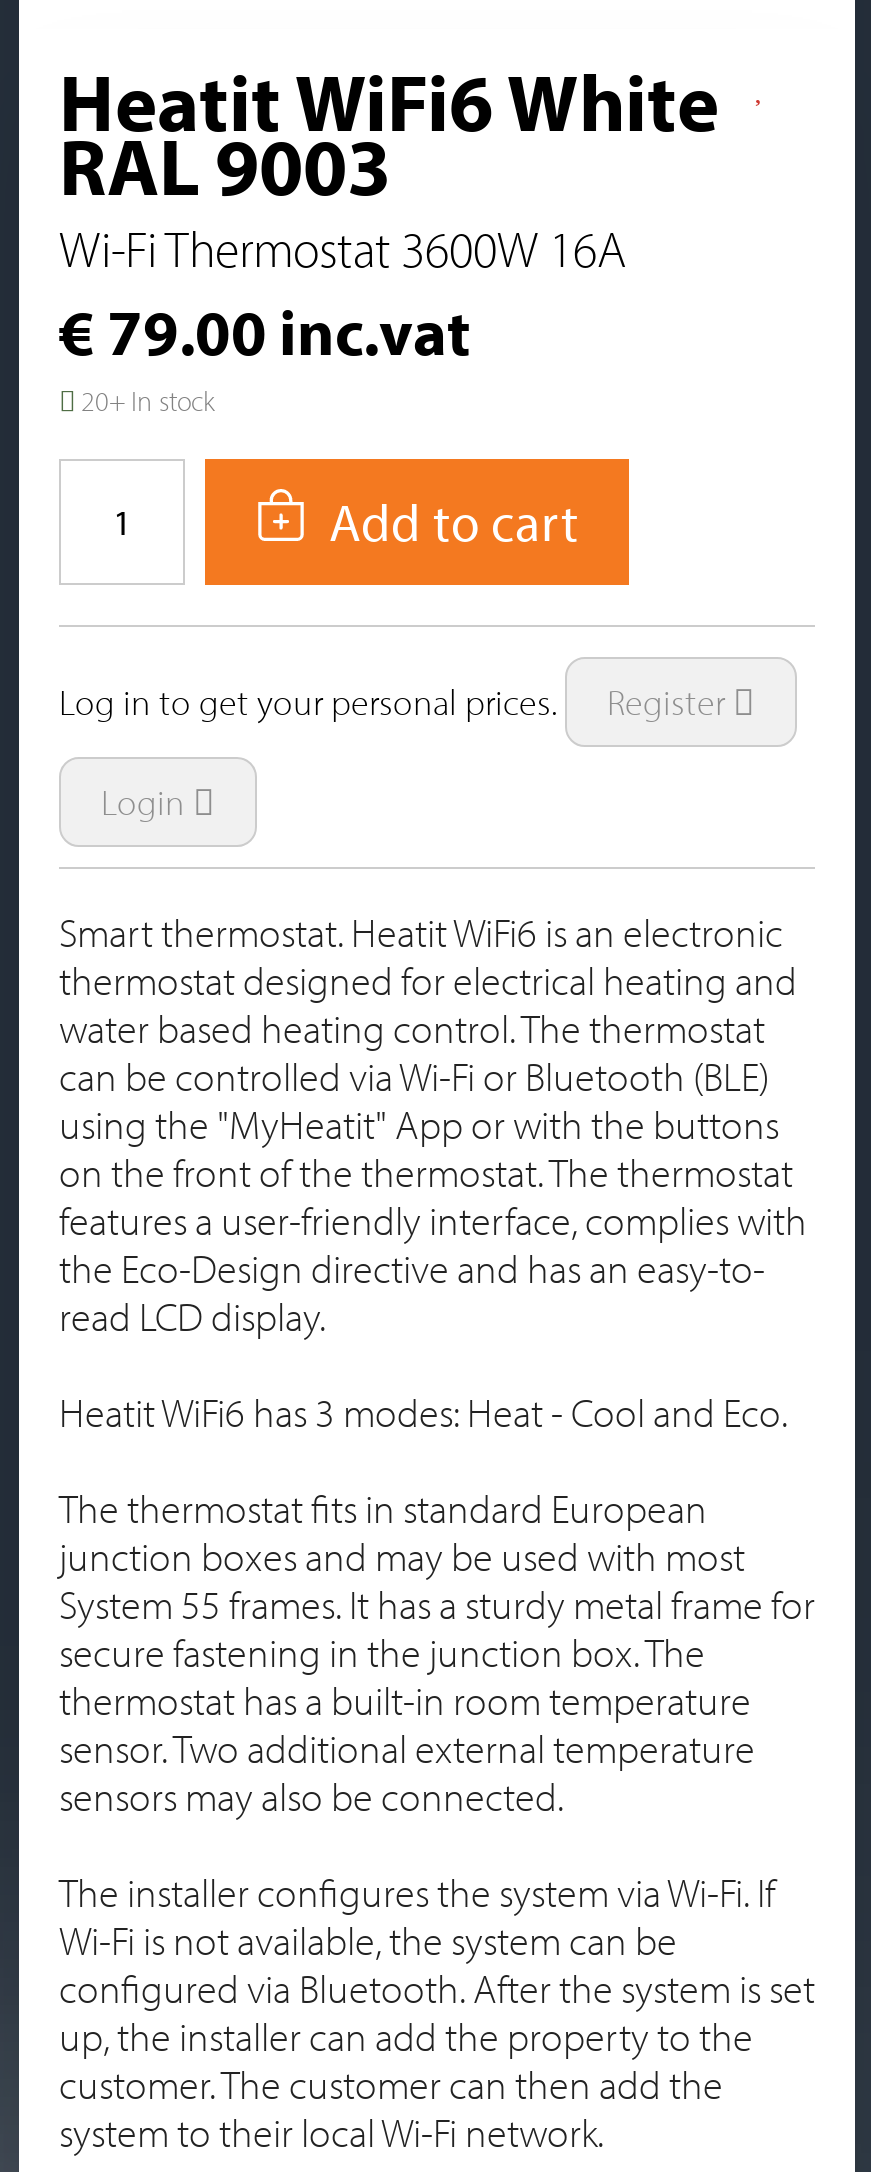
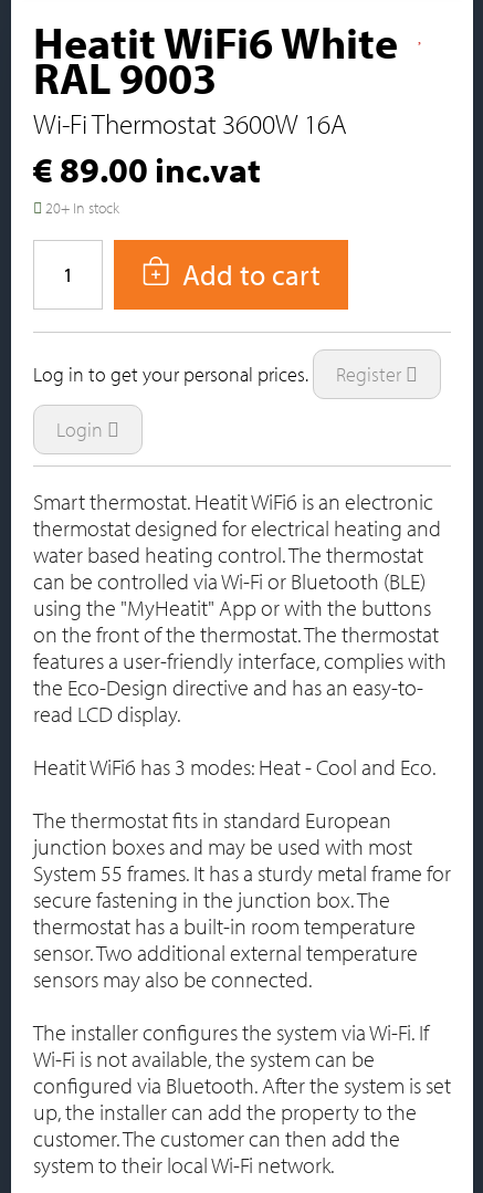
- € 79.00 inc.vat
+ € 89.00 inc.vat
